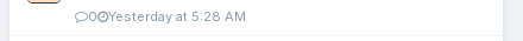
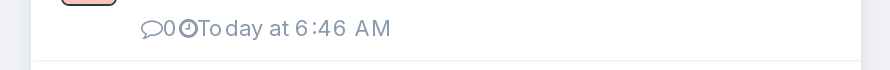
- Yesterday at 5:28 AM
+ Today at 6:46 AM
